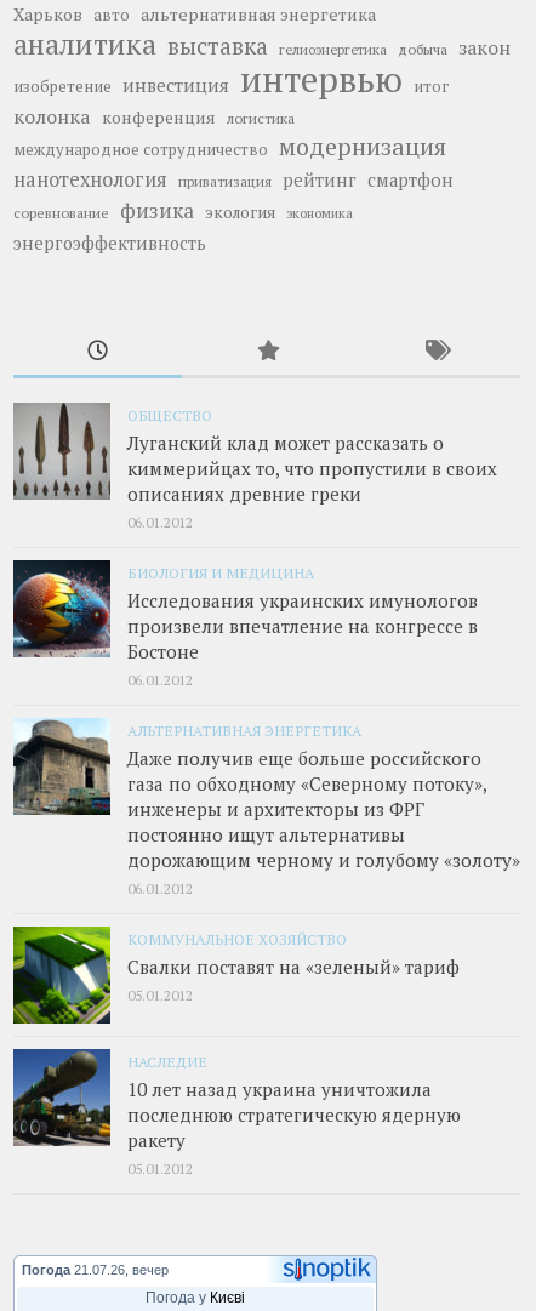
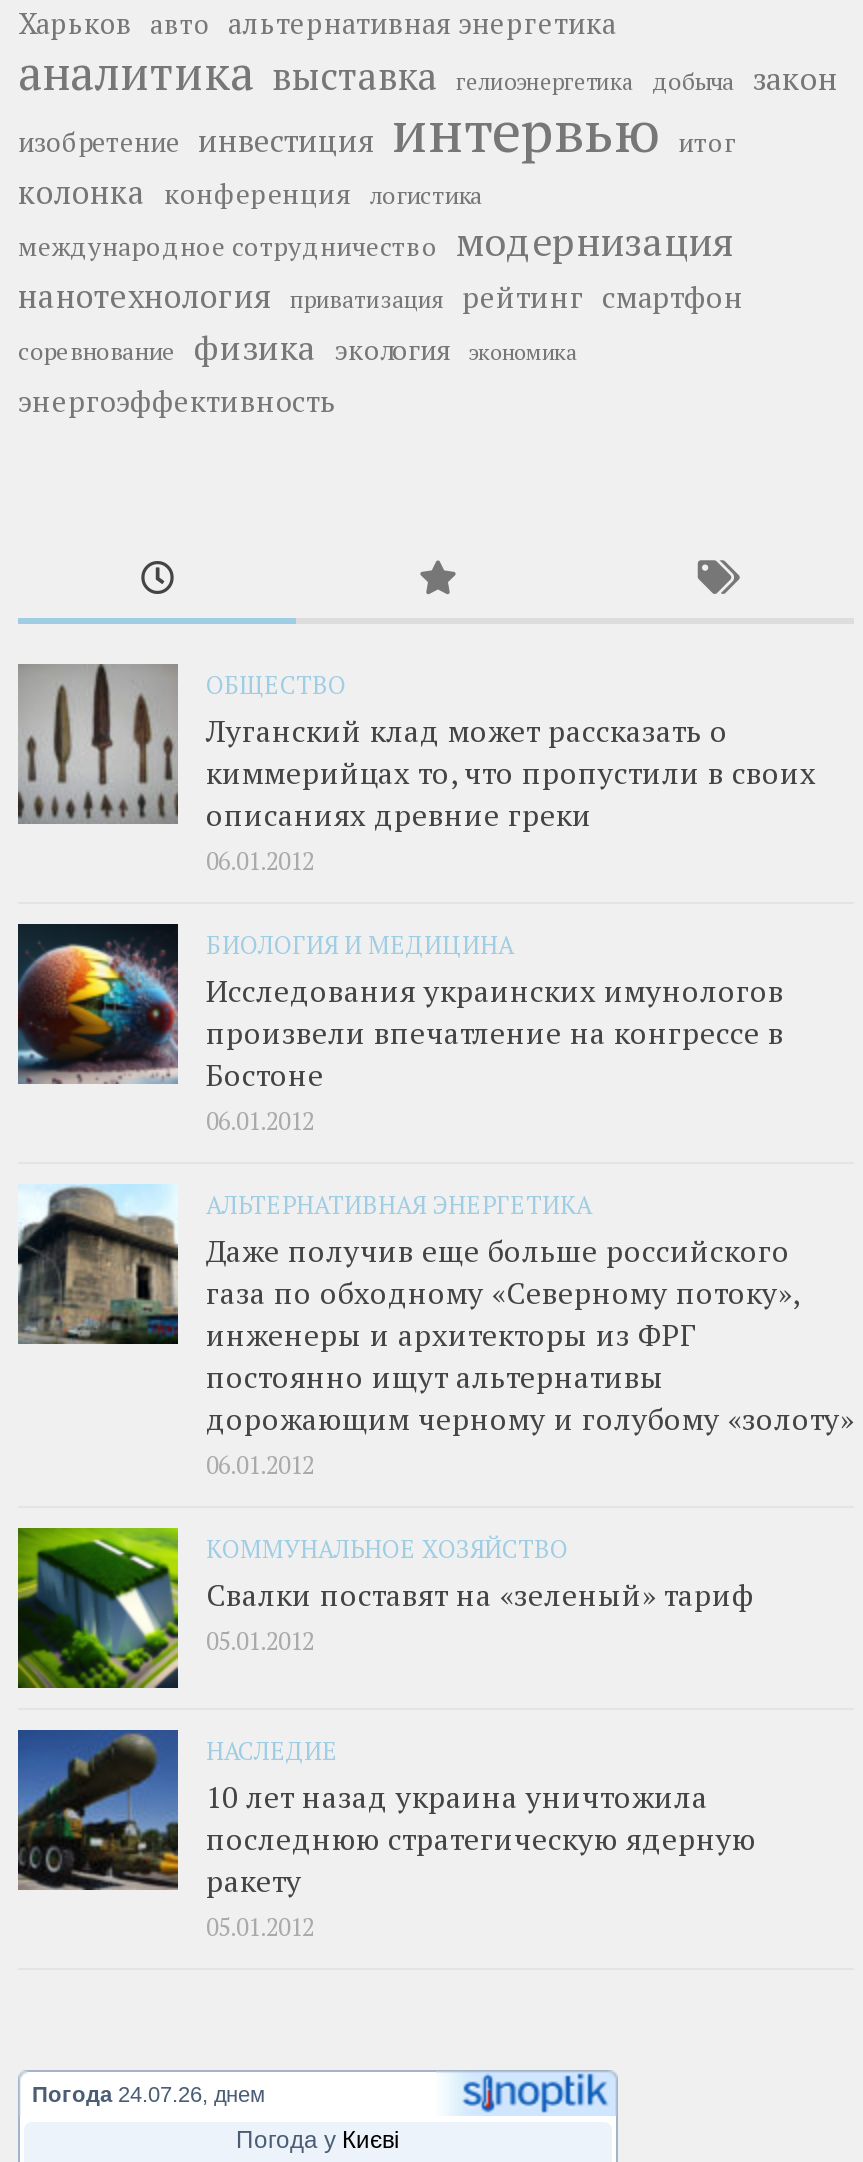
- Погода 21.07.26, вечер
+ Погода 24.07.26, днем
